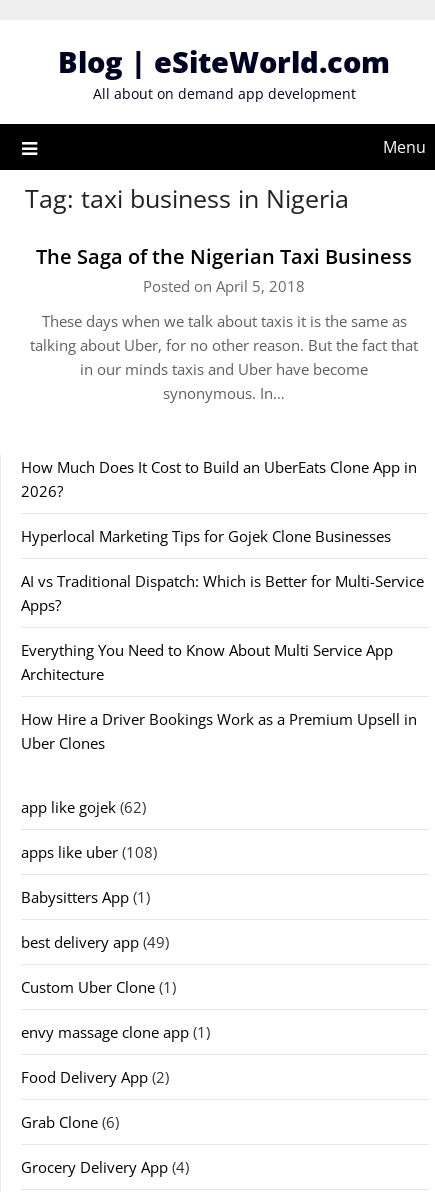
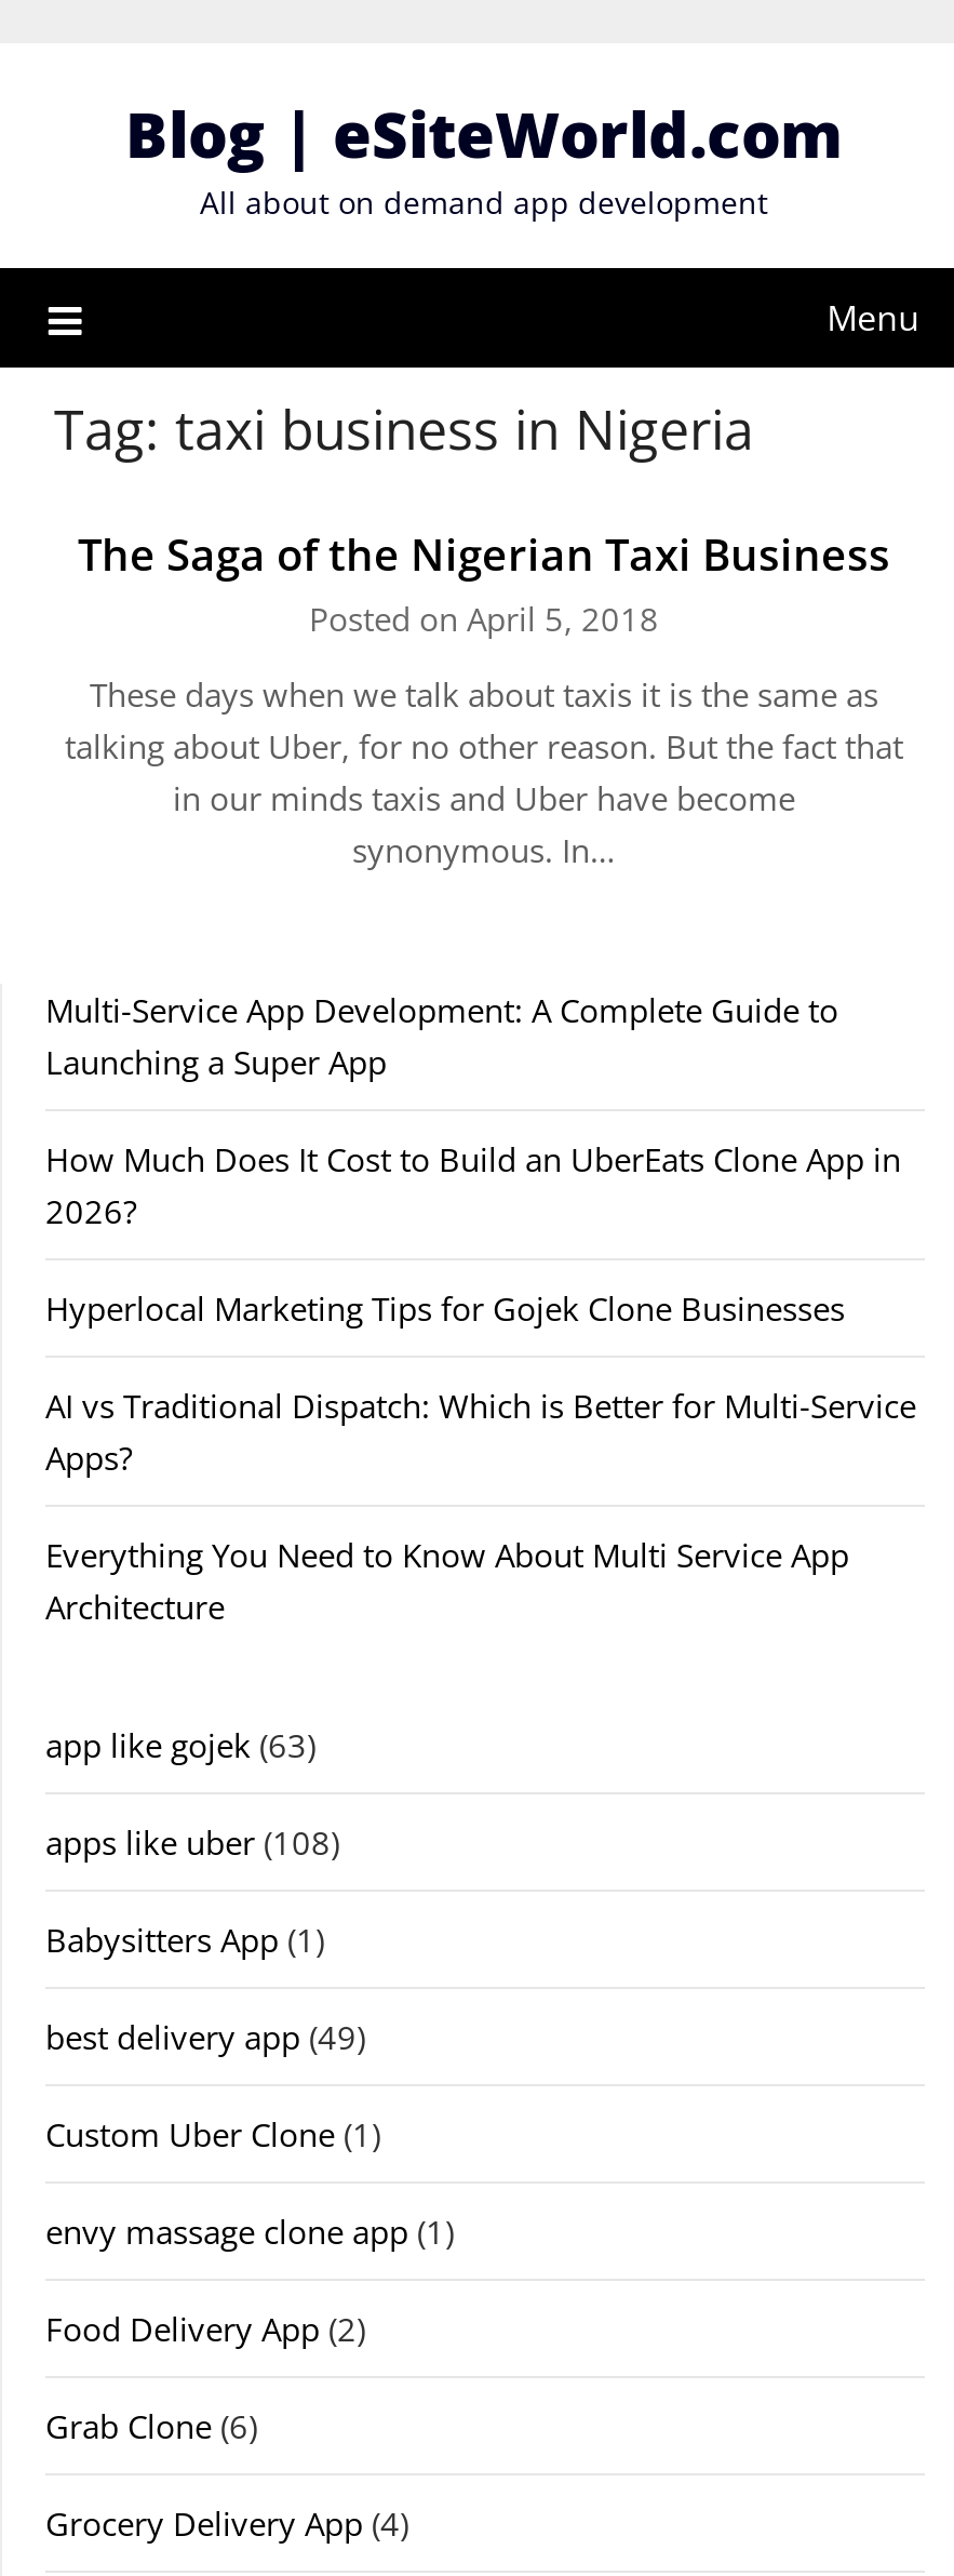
+ Multi-Service App Development: A Complete Guide to
+ Launching a Super App

moved down: How Much Does It Cost to Build an UberEats Clone App in | 2026? | Hyperlocal Marketing Tips for Gojek Clone Businesses | AI vs Traditional Dispatch: Which is Better for Multi-Service | Apps? | Everything You Need to Know About Multi Service App | Architecture

- How Hire a Driver Bookings Work as a Premium Upsell in
- Uber Clones
- app like gojek (62)
+ app like gojek (63)
